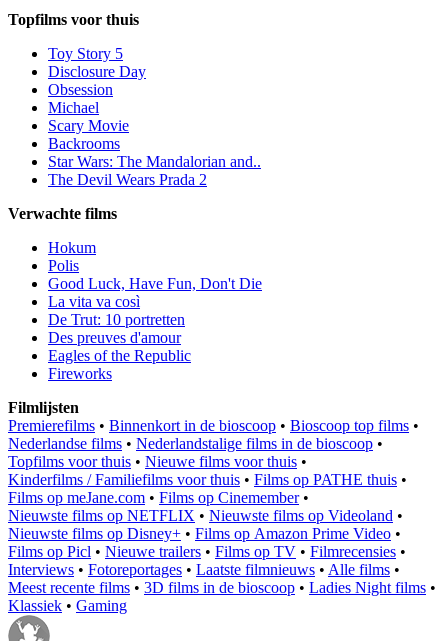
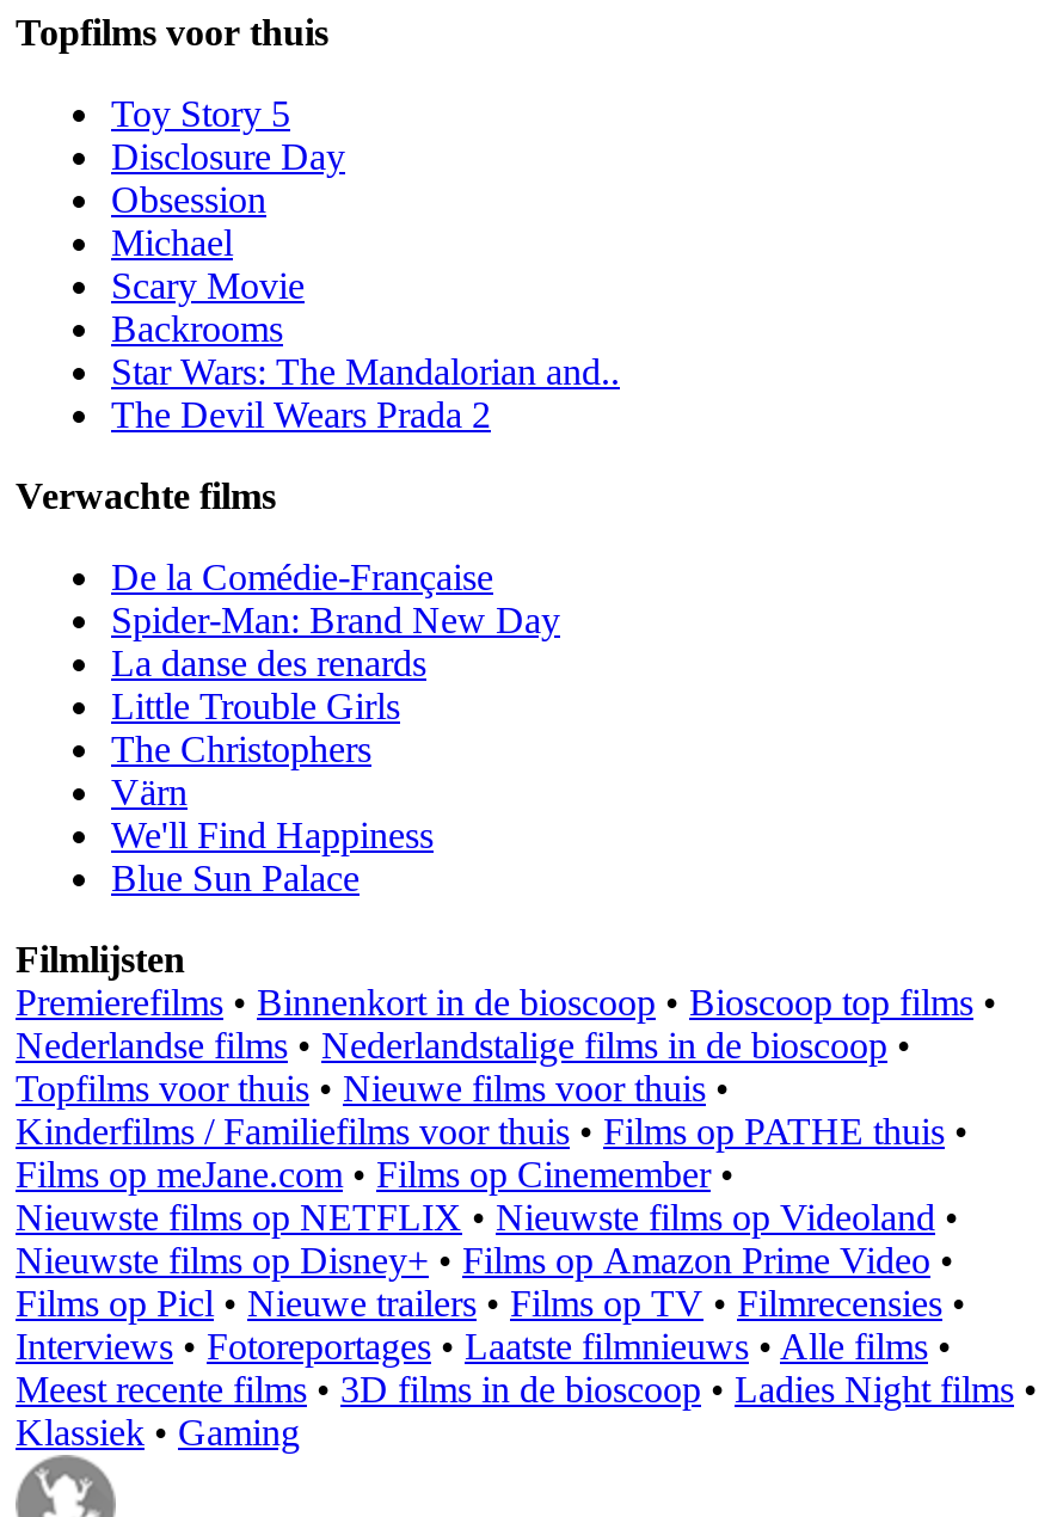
- Hokum
- Polis
- Good Luck, Have Fun, Don't Die
- La vita va così
- De Trut: 10 portretten
- Des preuves d'amour
- Eagles of the Republic
- Fireworks
+ De la Comédie-Française
+ Spider-Man: Brand New Day
+ La danse des renards
+ Little Trouble Girls
+ The Christophers
+ Värn
+ We'll Find Happiness
+ Blue Sun Palace
